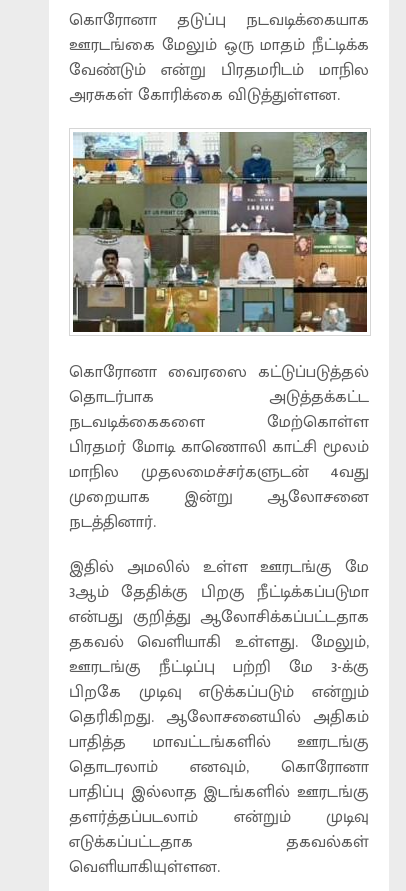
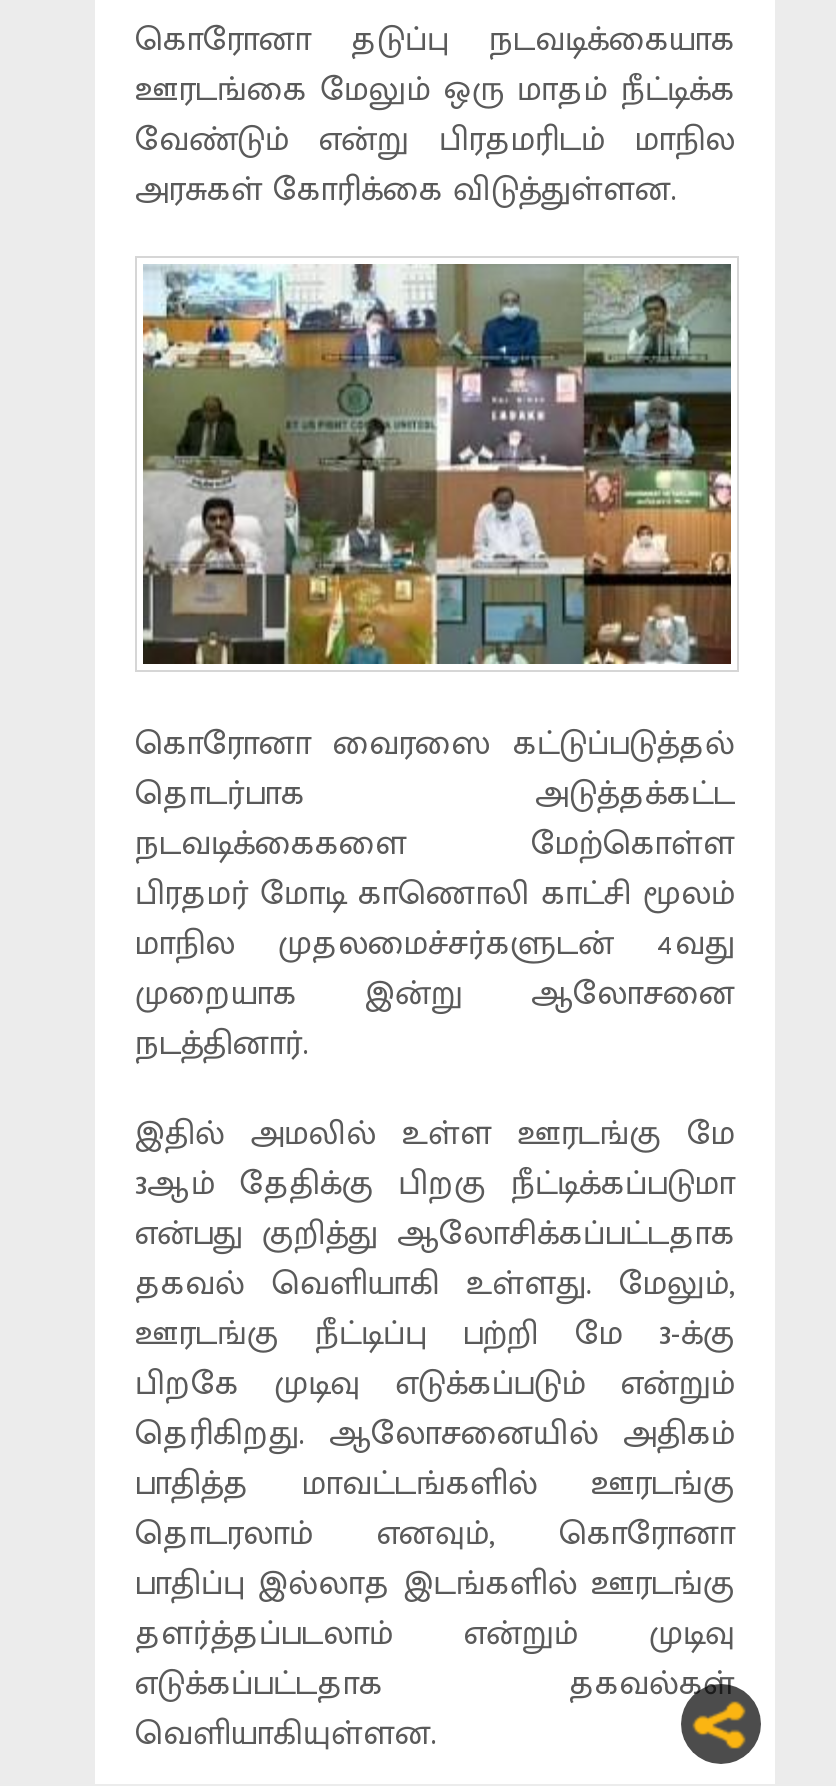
+ [image]
